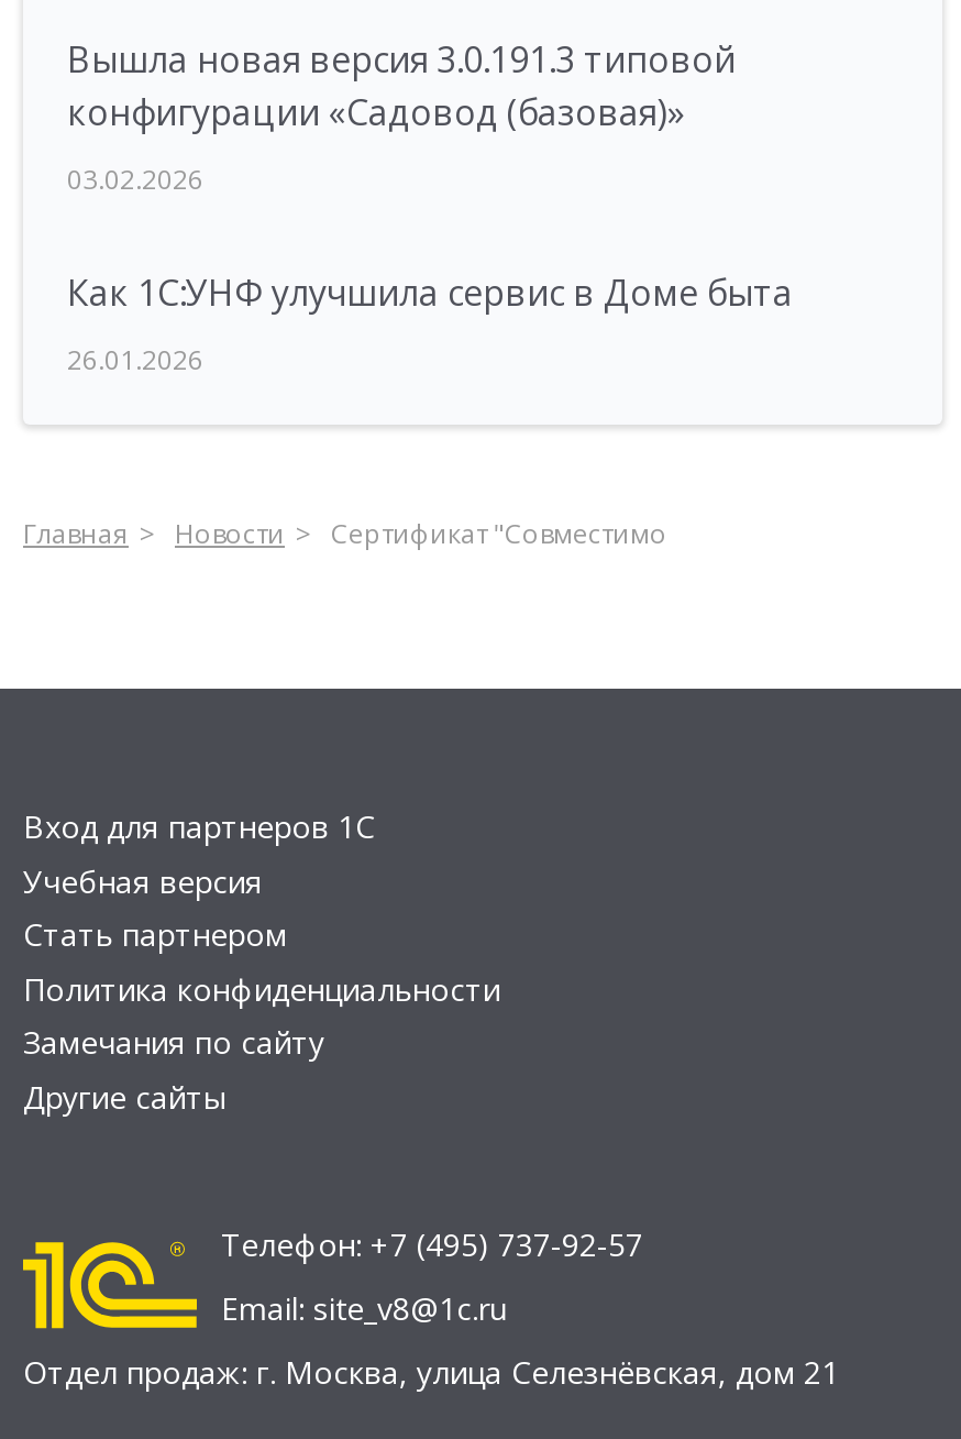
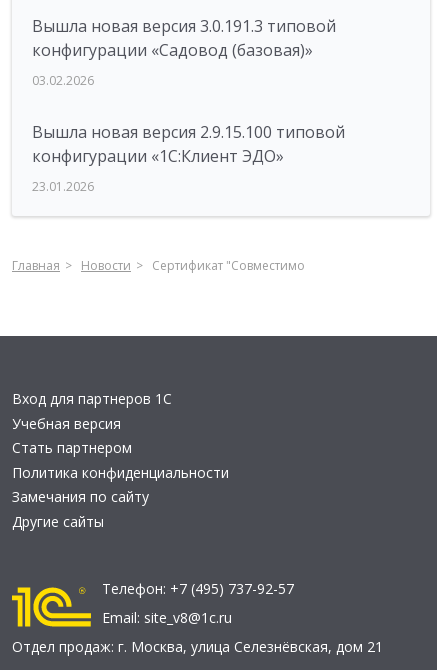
- Как 1С:УНФ улучшила сервис в Доме быта
+ Вышла новая версия 2.9.15.100 типовой
+ конфигурации «1С:Клиент ЭДО»

- 26.01.2026
+ 23.01.2026
